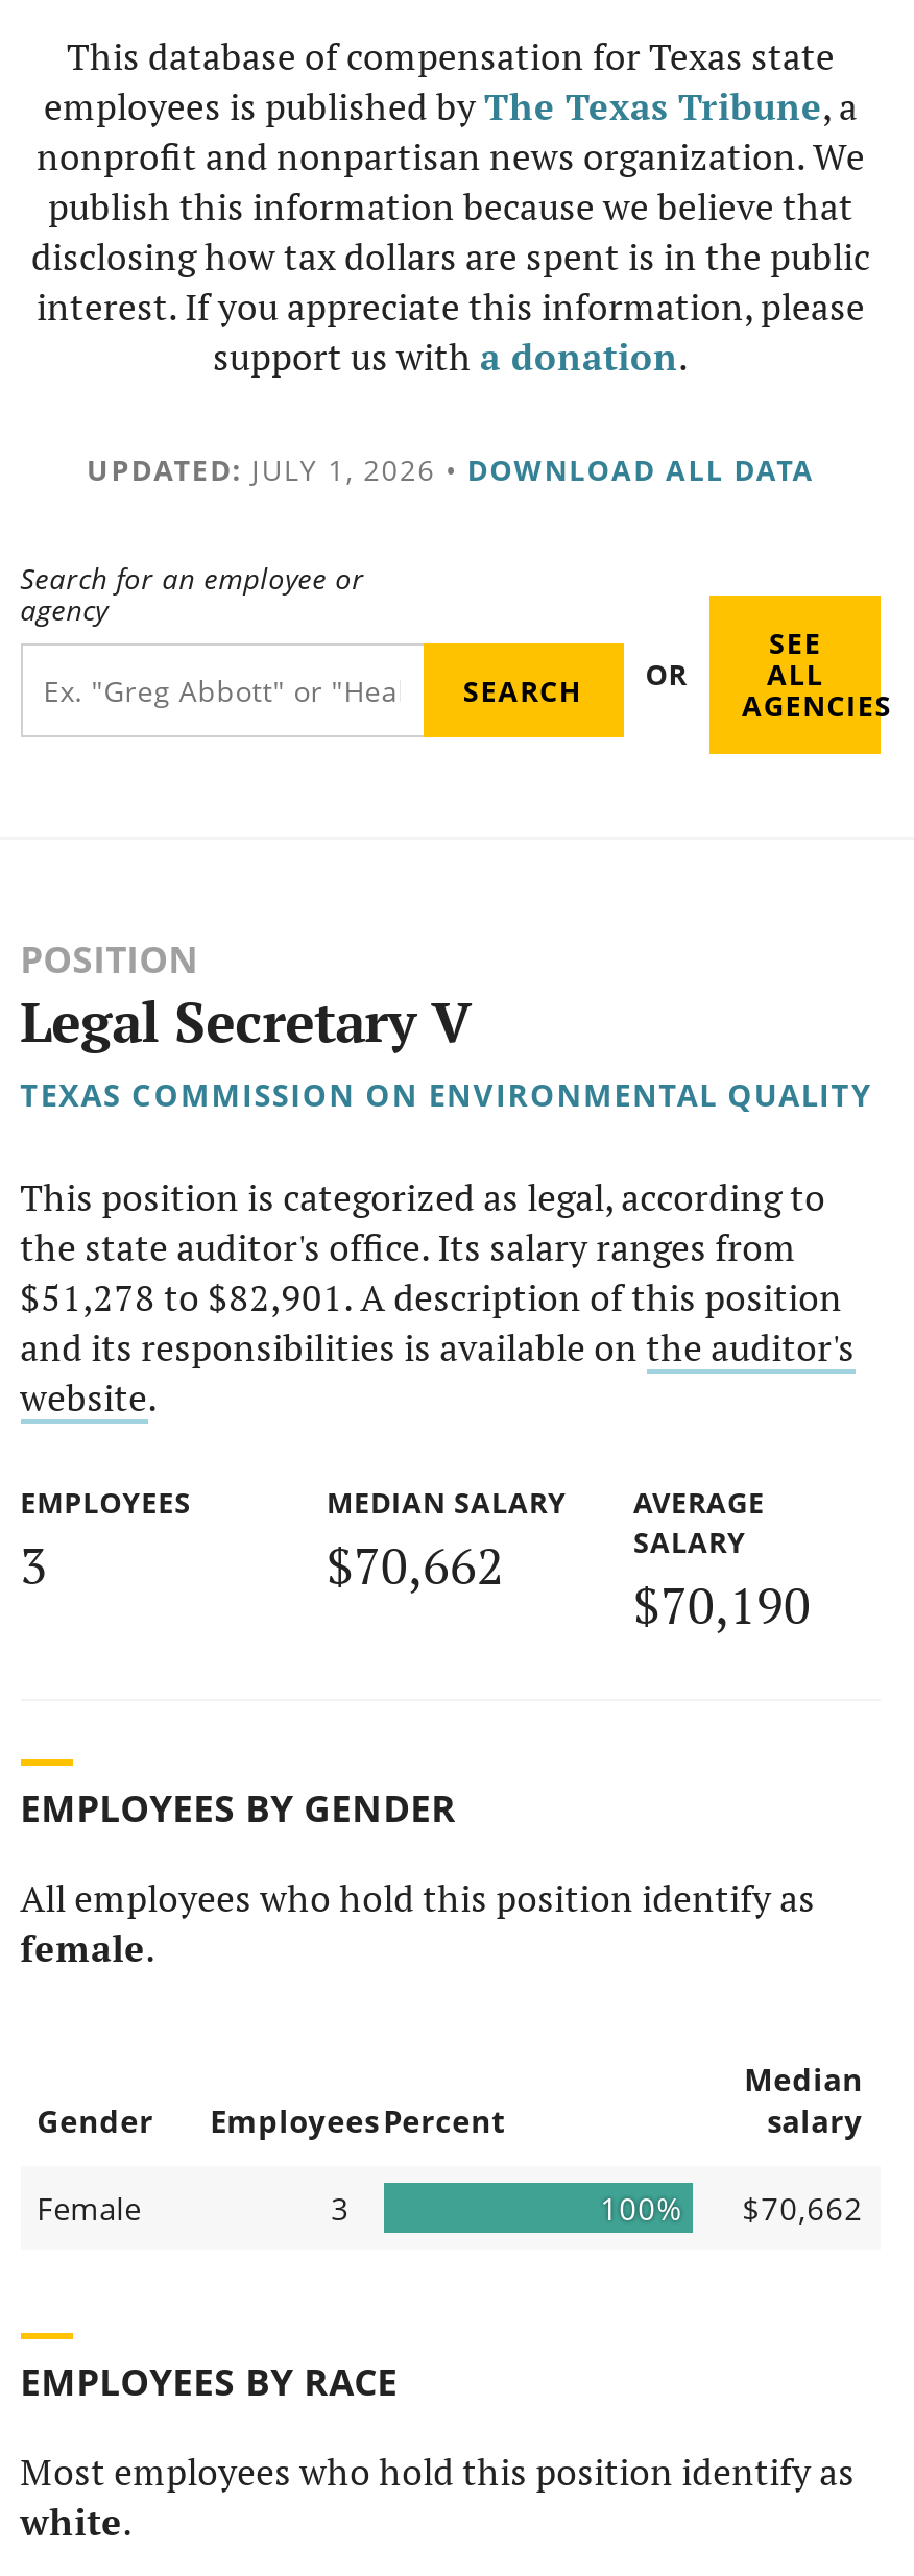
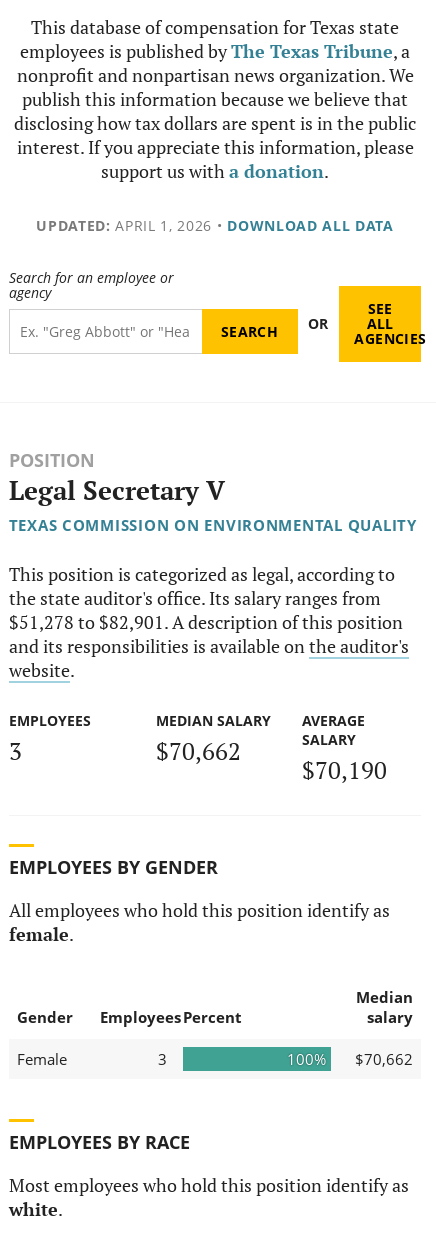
- UPDATED: JULY 1, 2026 • DOWNLOAD ALL DATA
+ UPDATED: APRIL 1, 2026 • DOWNLOAD ALL DATA
